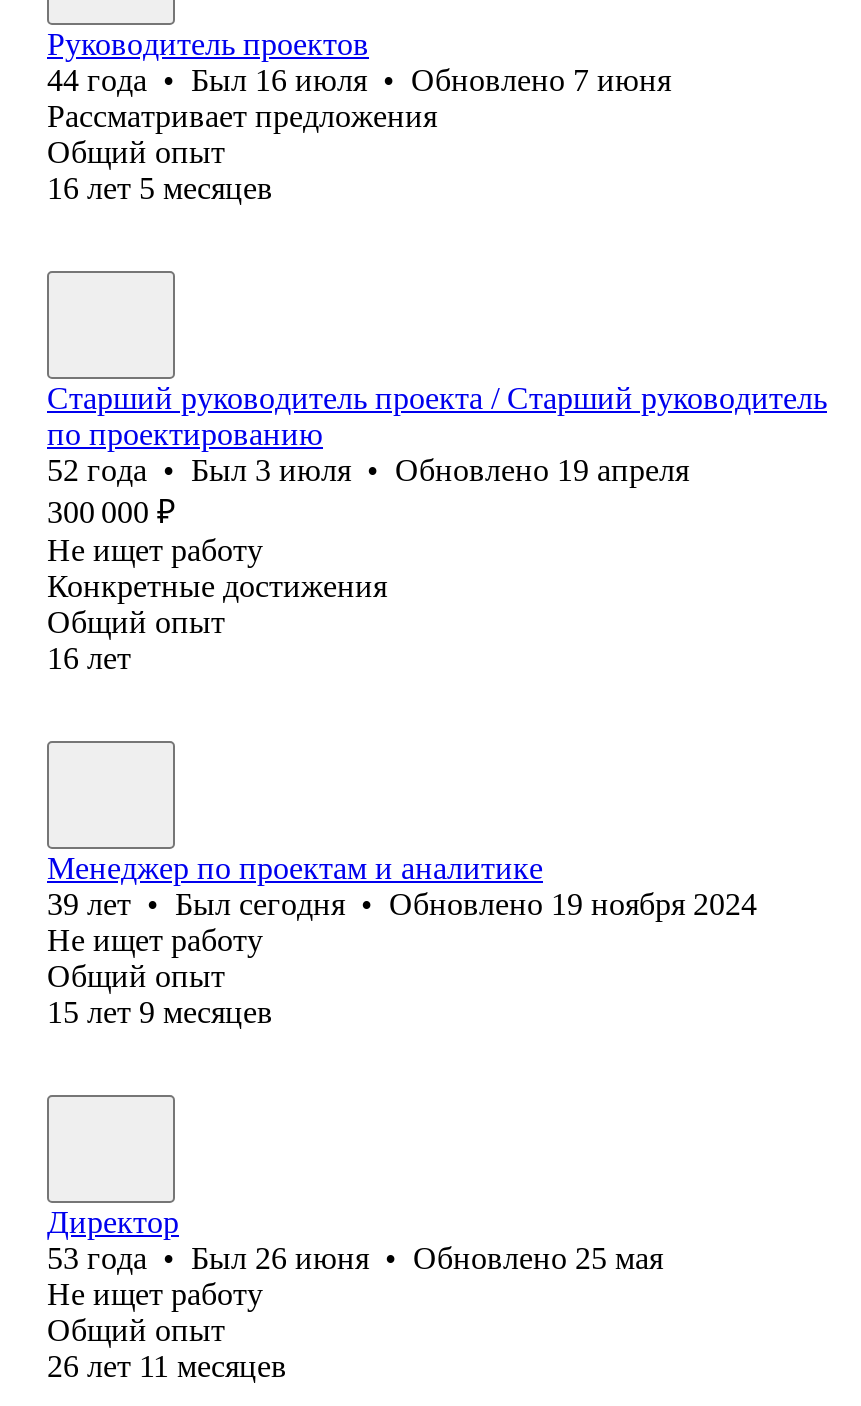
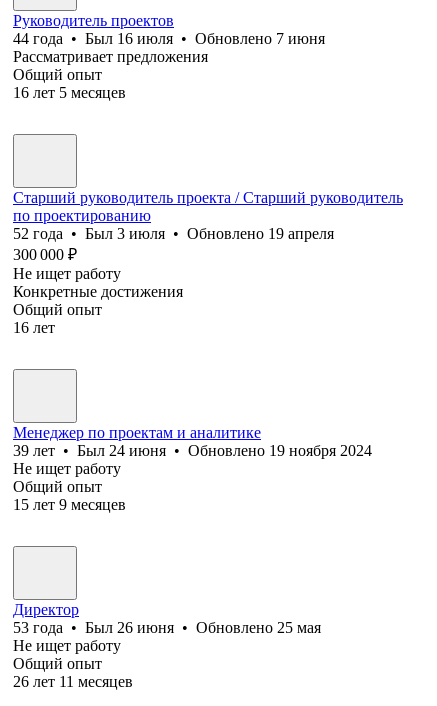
- 39 лет • Был сегодня • Обновлено 19 ноября 2024
+ 39 лет • Был 24 июня • Обновлено 19 ноября 2024
